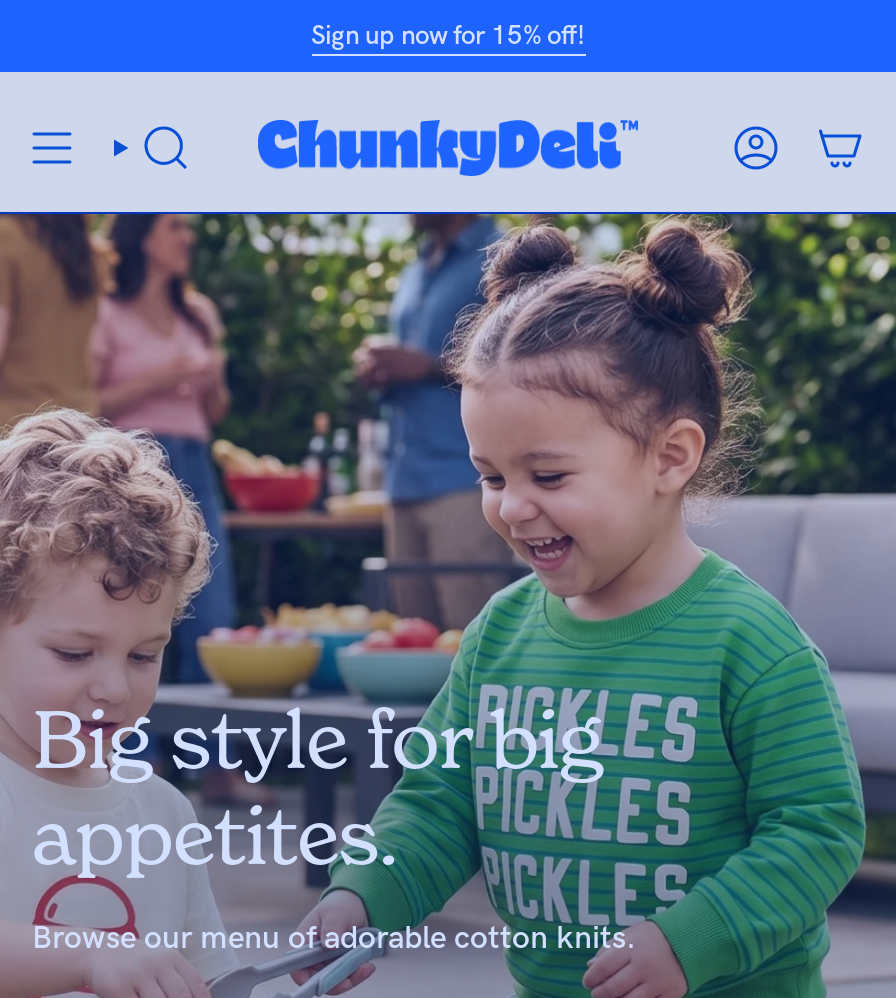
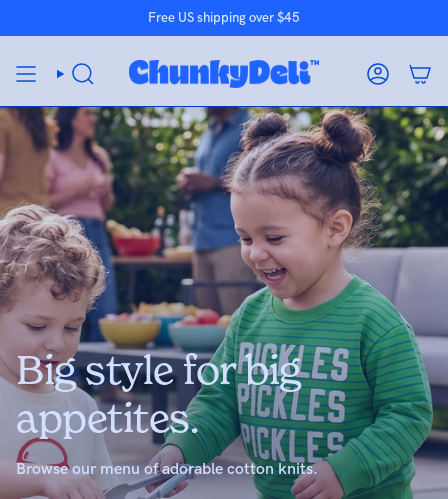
- Sign up now for 15% off!
+ Free US shipping over $45
